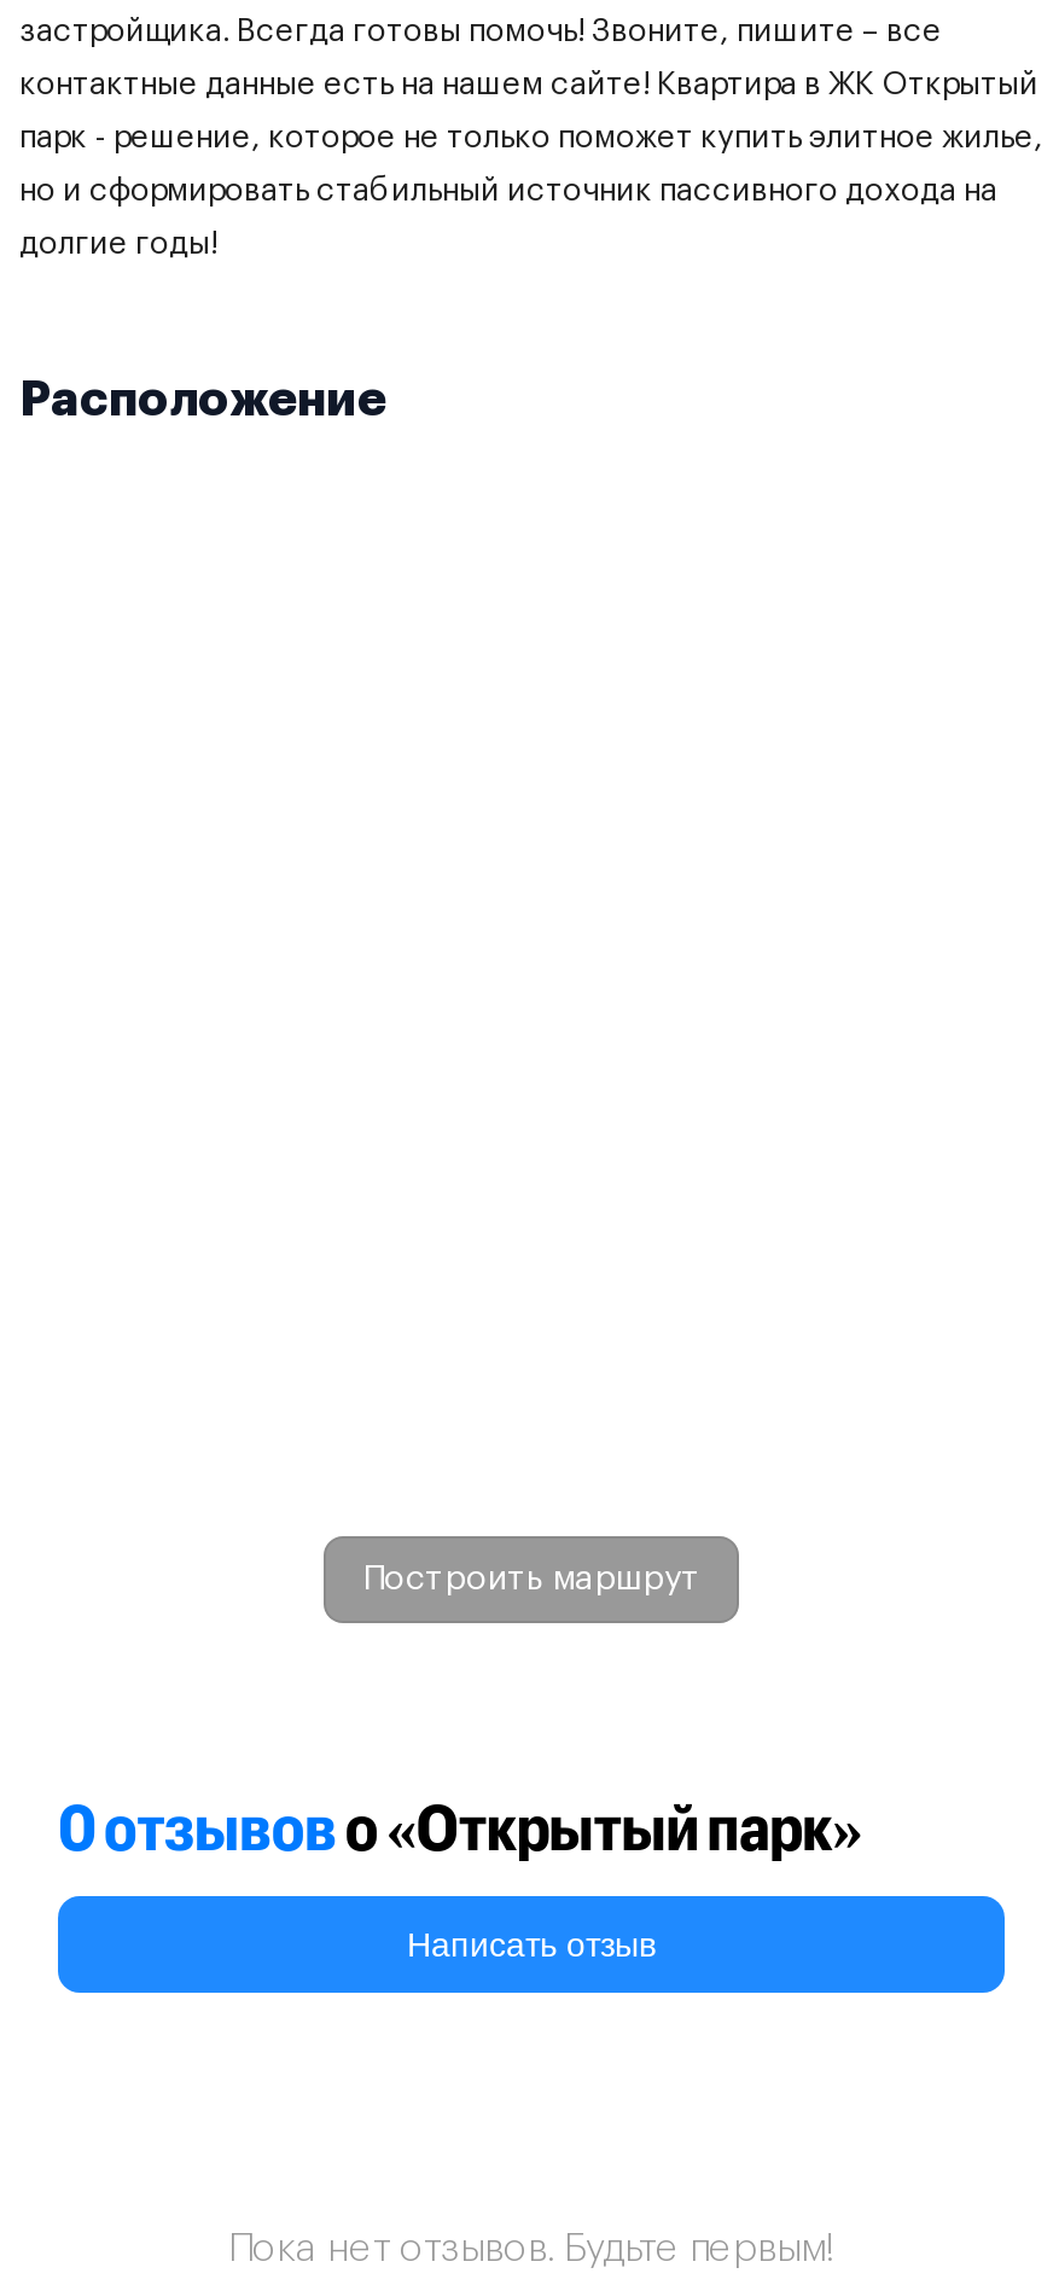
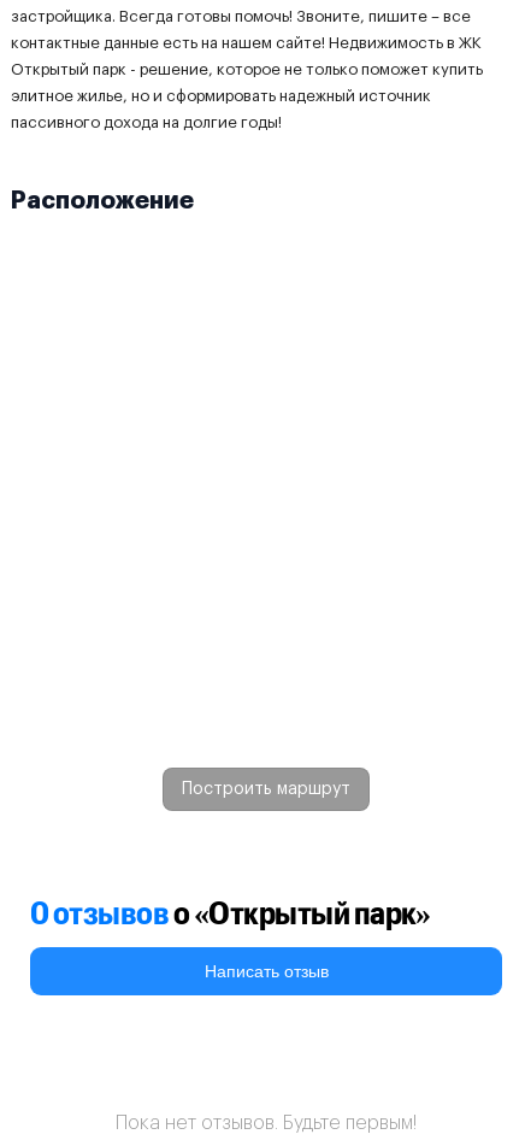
- контактные данные есть на нашем сайте! Квартира в ЖК Открытый
+ контактные данные есть на нашем сайте! Недвижимость в ЖК

- парк - решение, которое не только поможет купить элитное жилье,
+ Открытый парк - решение, которое не только поможет купить

- но и сформировать стабильный источник пассивного дохода на
+ элитное жилье, но и сформировать надежный источник

- долгие годы!
+ пассивного дохода на долгие годы!
